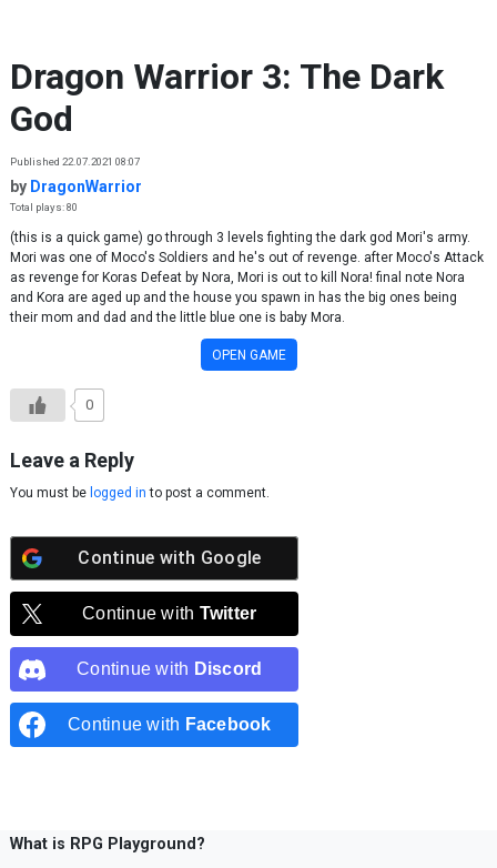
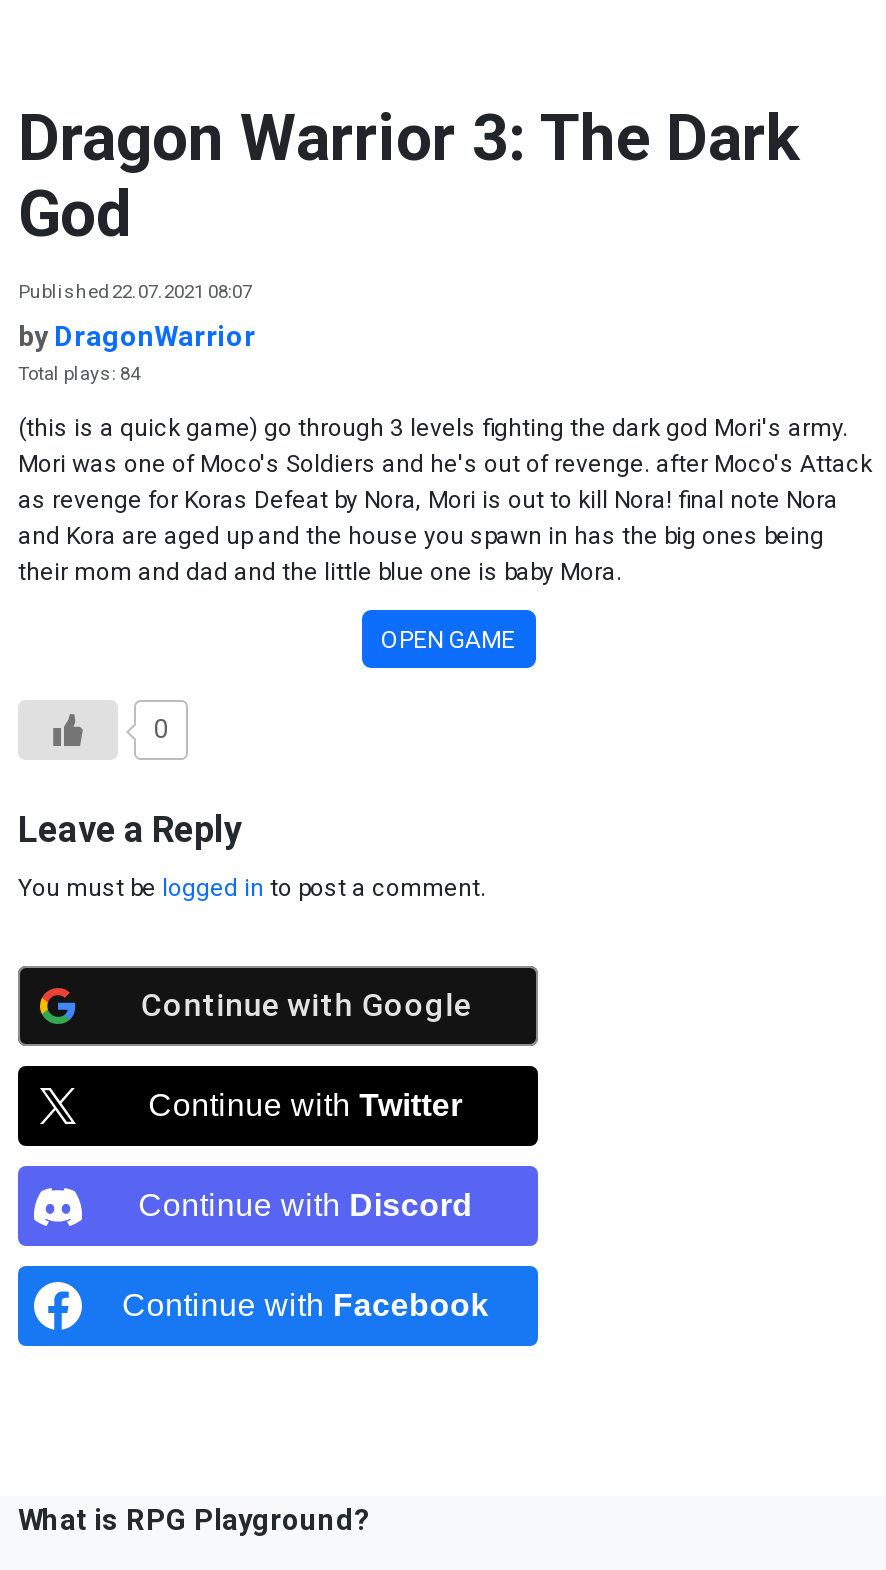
- Total plays: 80
+ Total plays: 84
